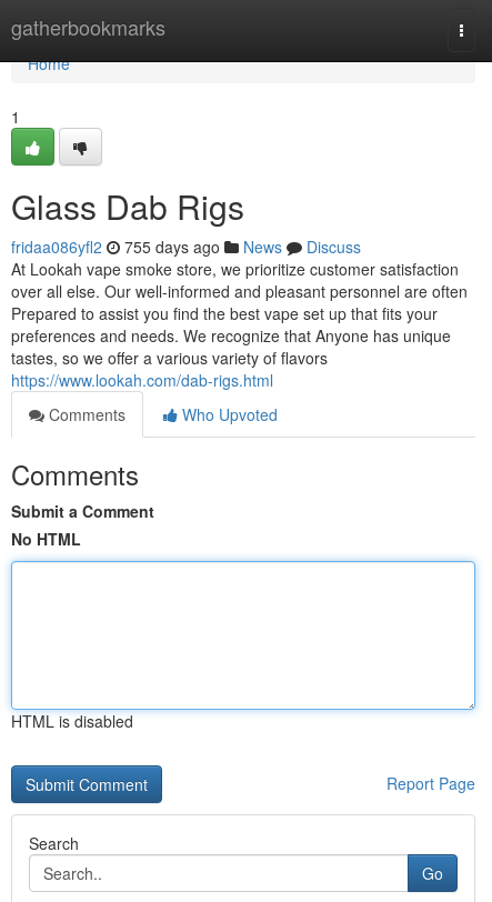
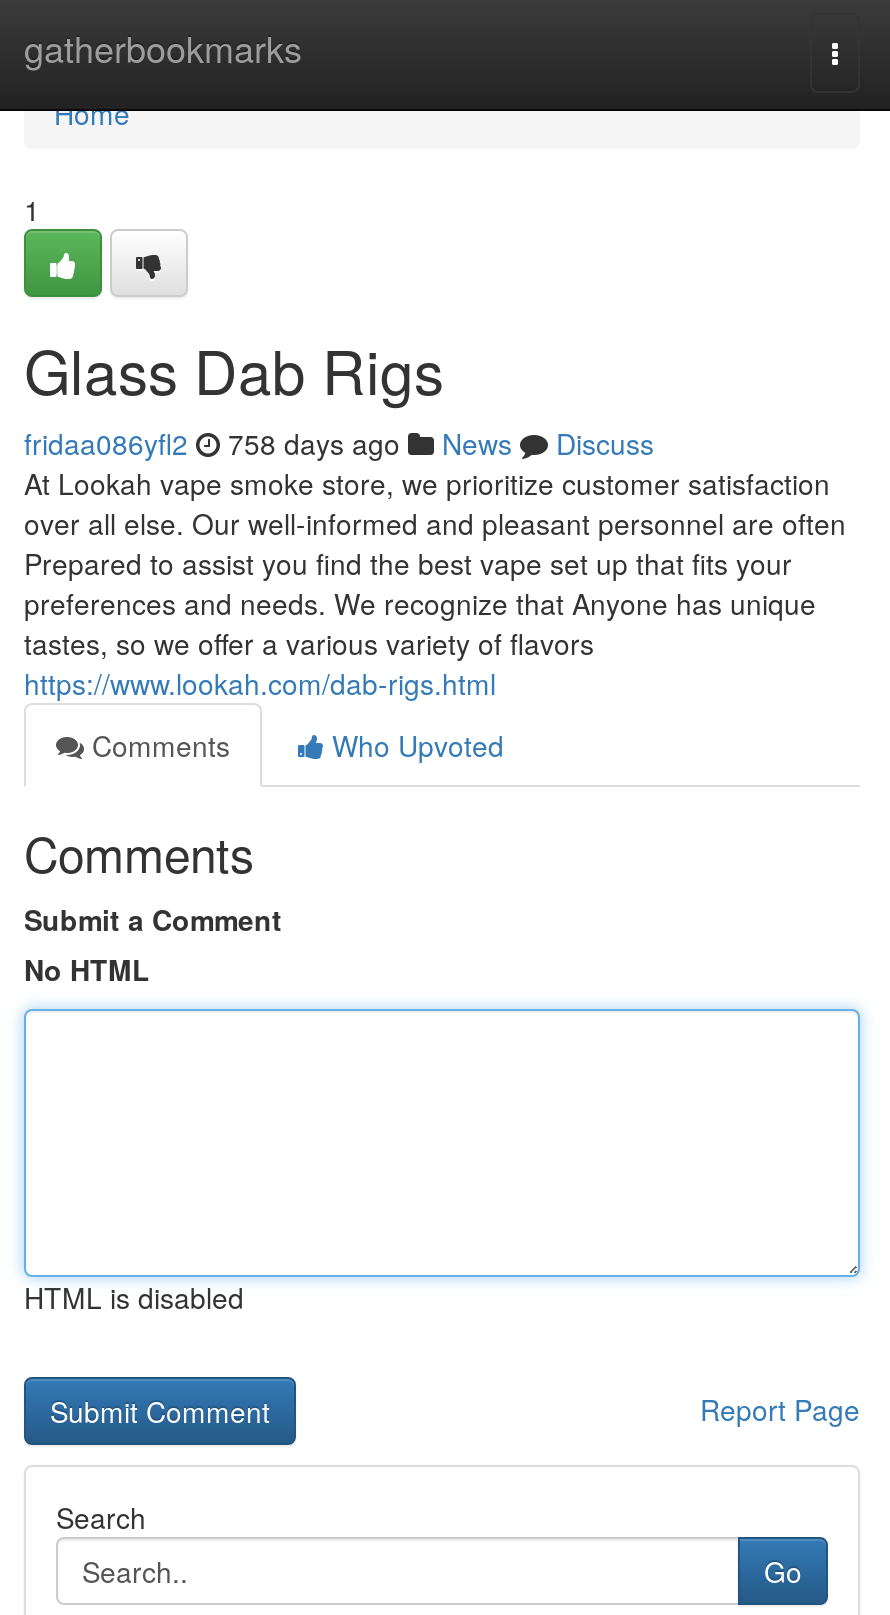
- fridaa086yfl2 755 days ago News Discuss
+ fridaa086yfl2 758 days ago News Discuss
